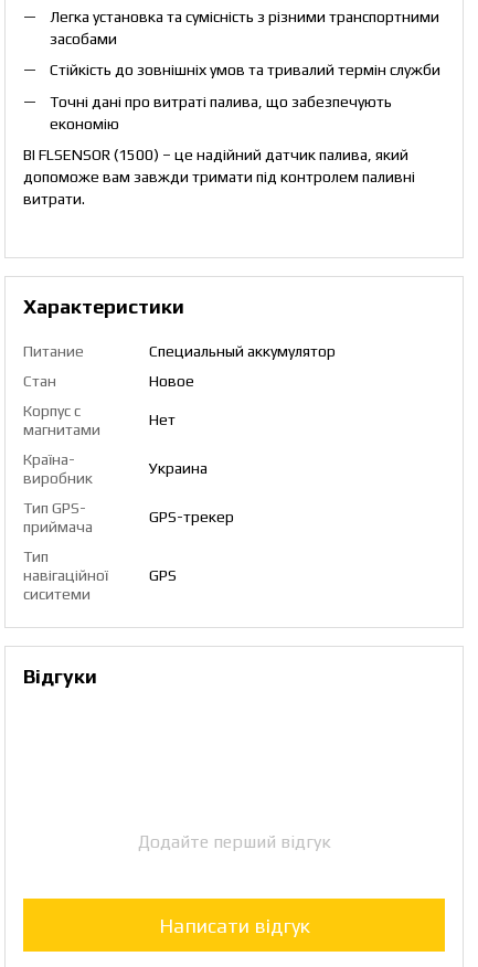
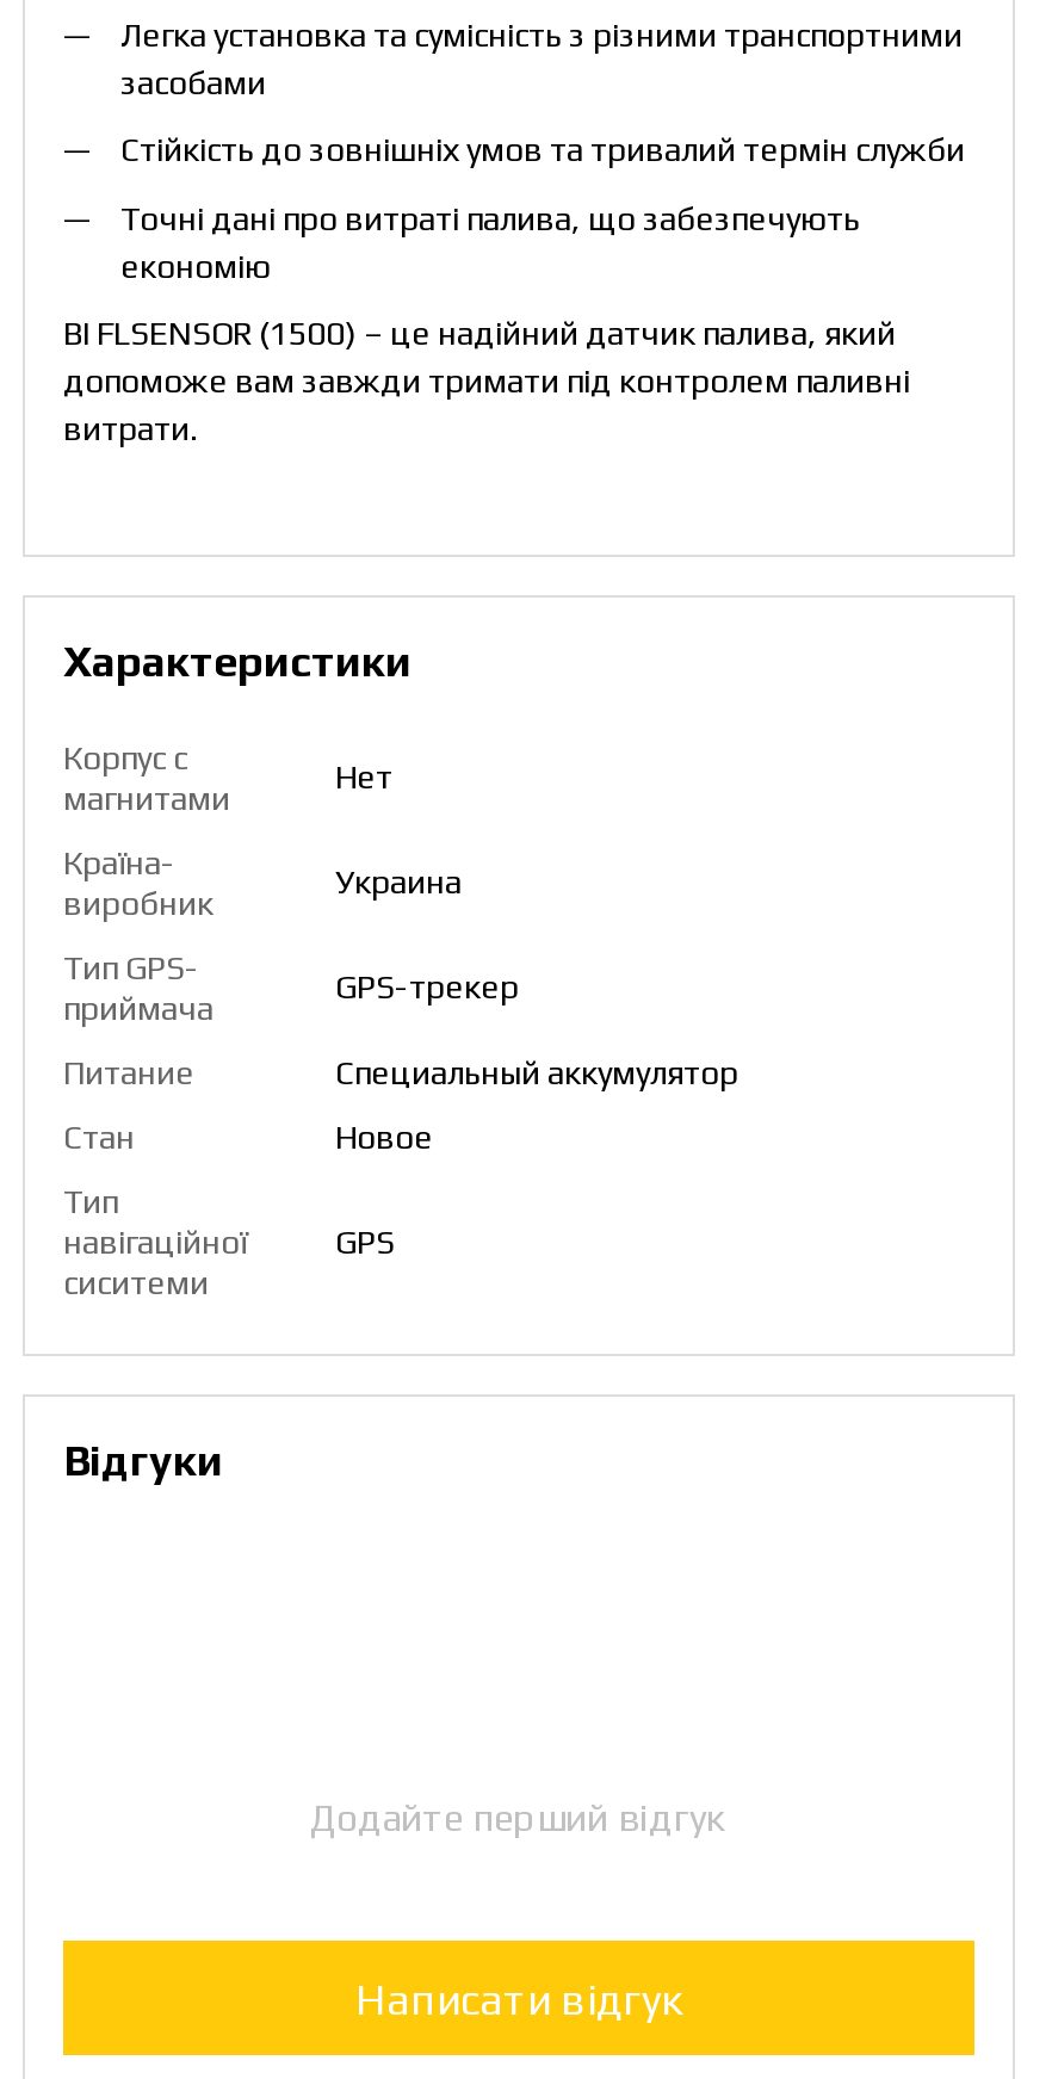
moved down: Питание | Специальный аккумулятор | Стан | Новое

moved up: Корпус с | магнитами | Нет | Країна- | виробник | Украина | Тип GPS- | приймача
